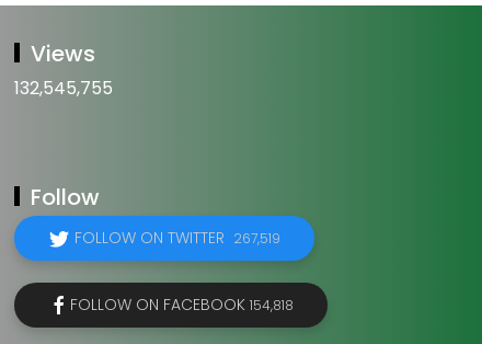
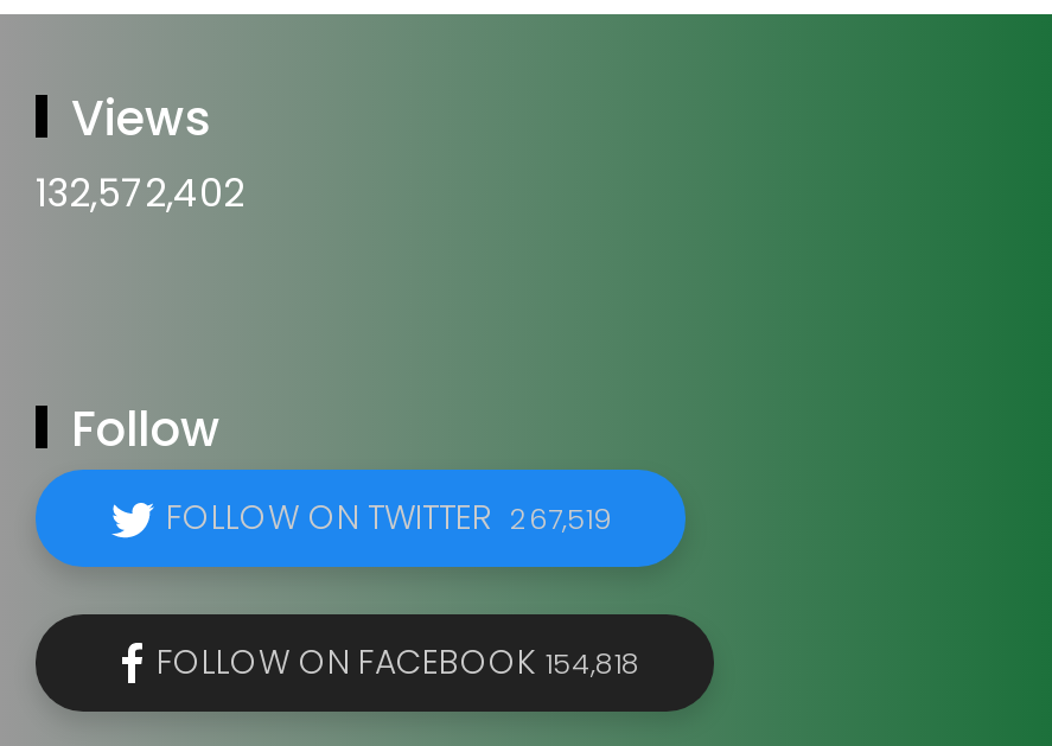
- 132,545,755
+ 132,572,402
